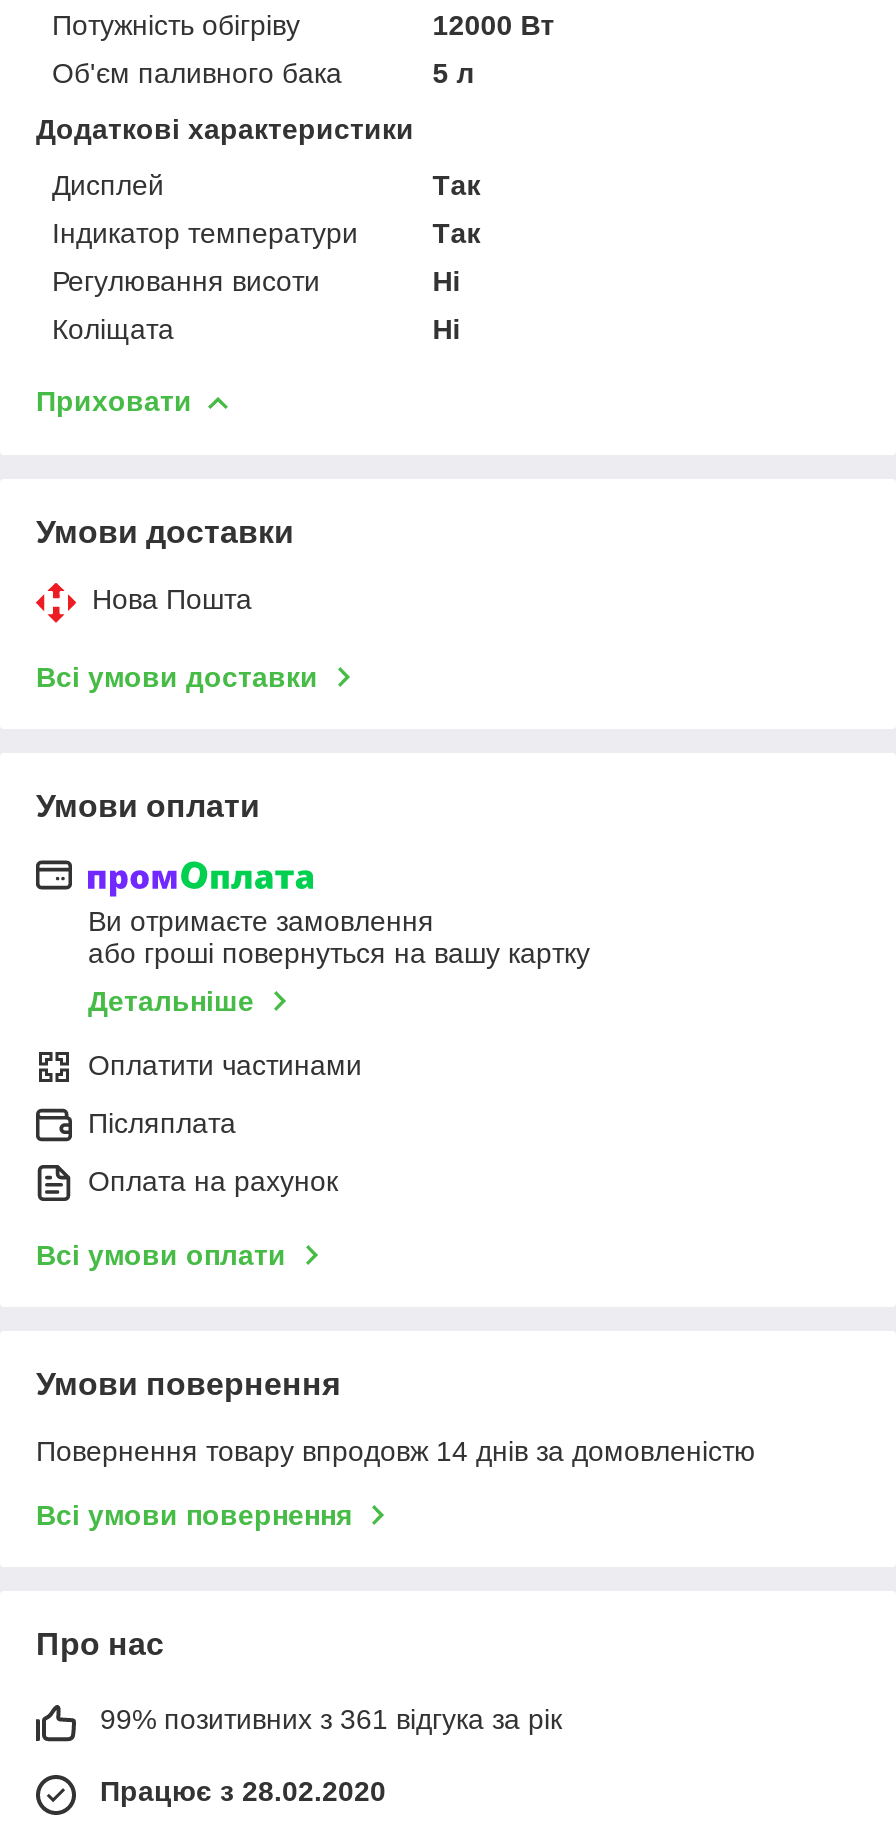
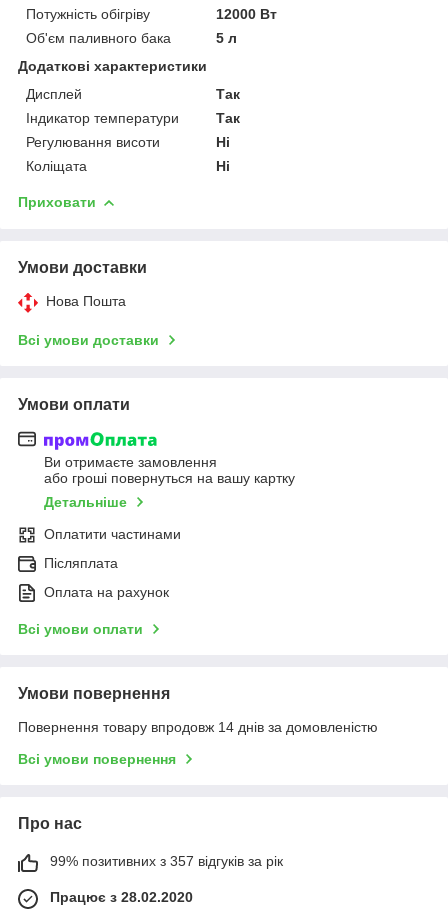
- 99% позитивних з 361 відгука за рік
+ 99% позитивних з 357 відгуків за рік
